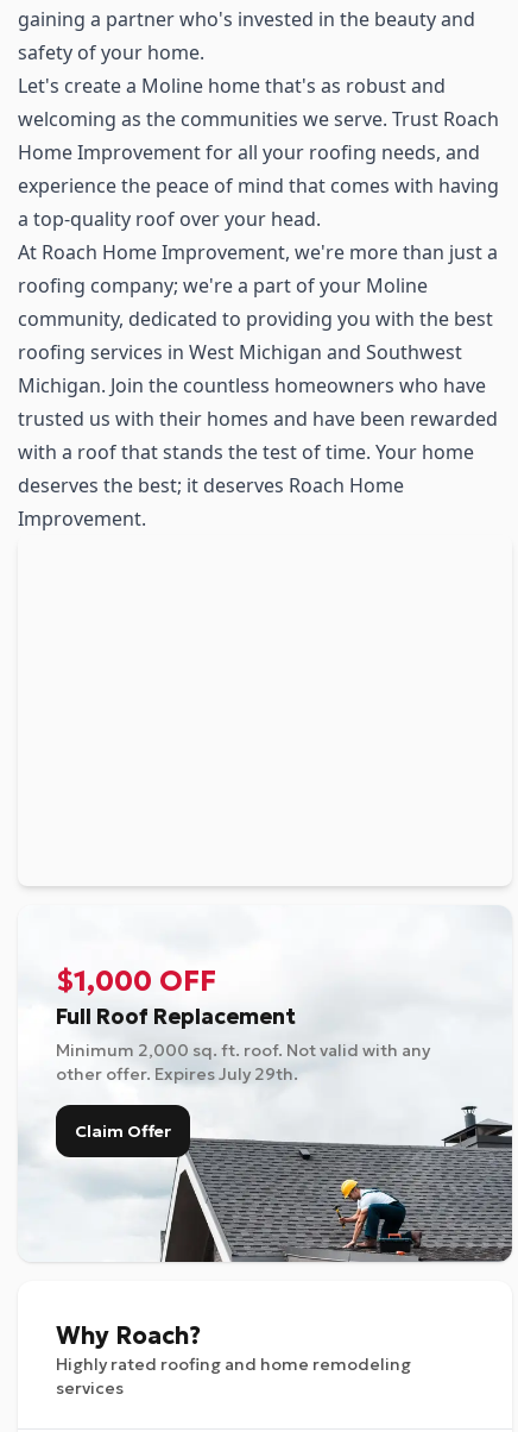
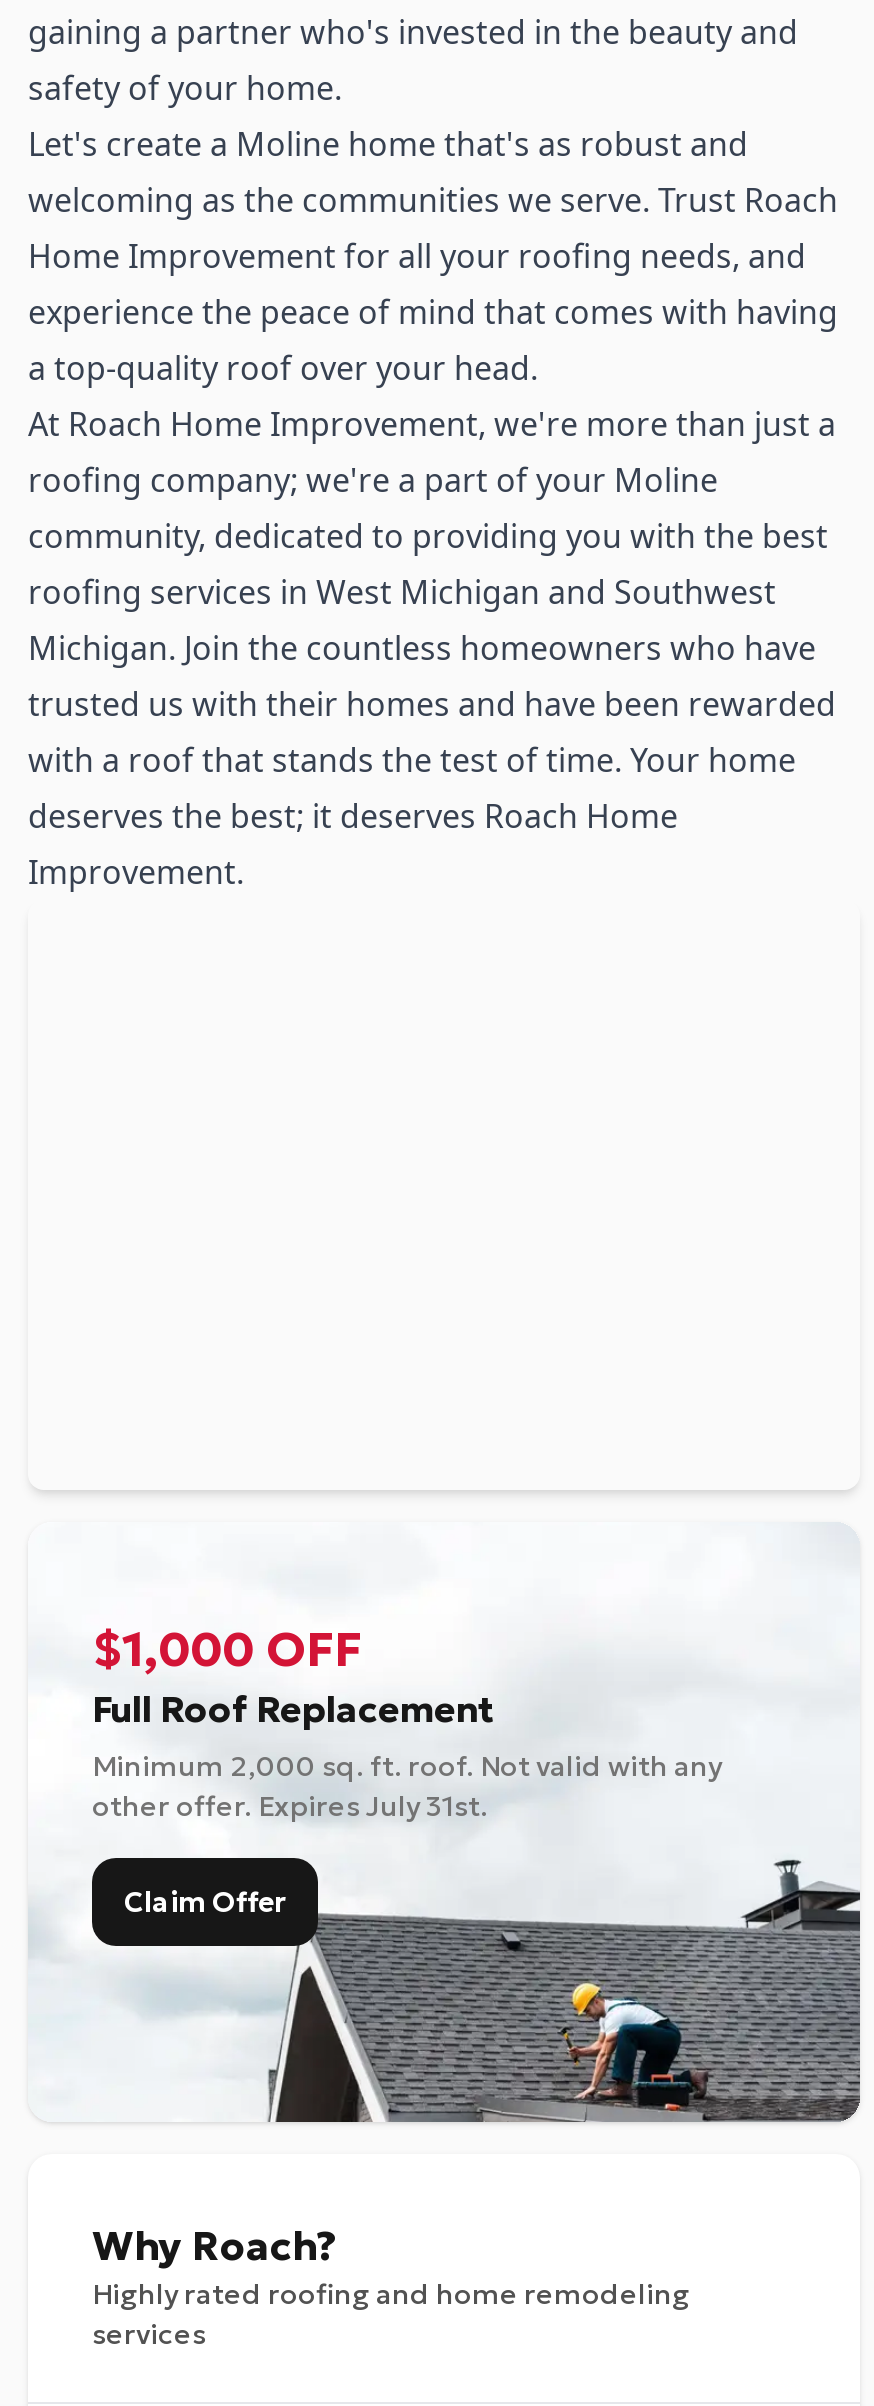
- other offer. Expires July 29th.
+ other offer. Expires July 31st.
